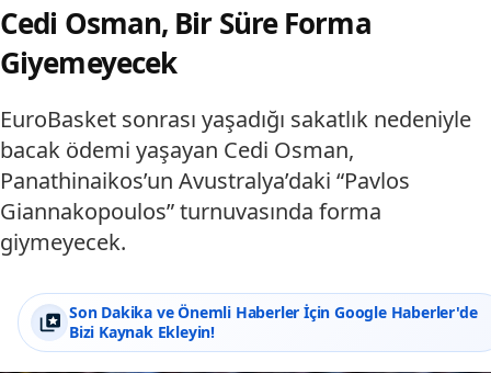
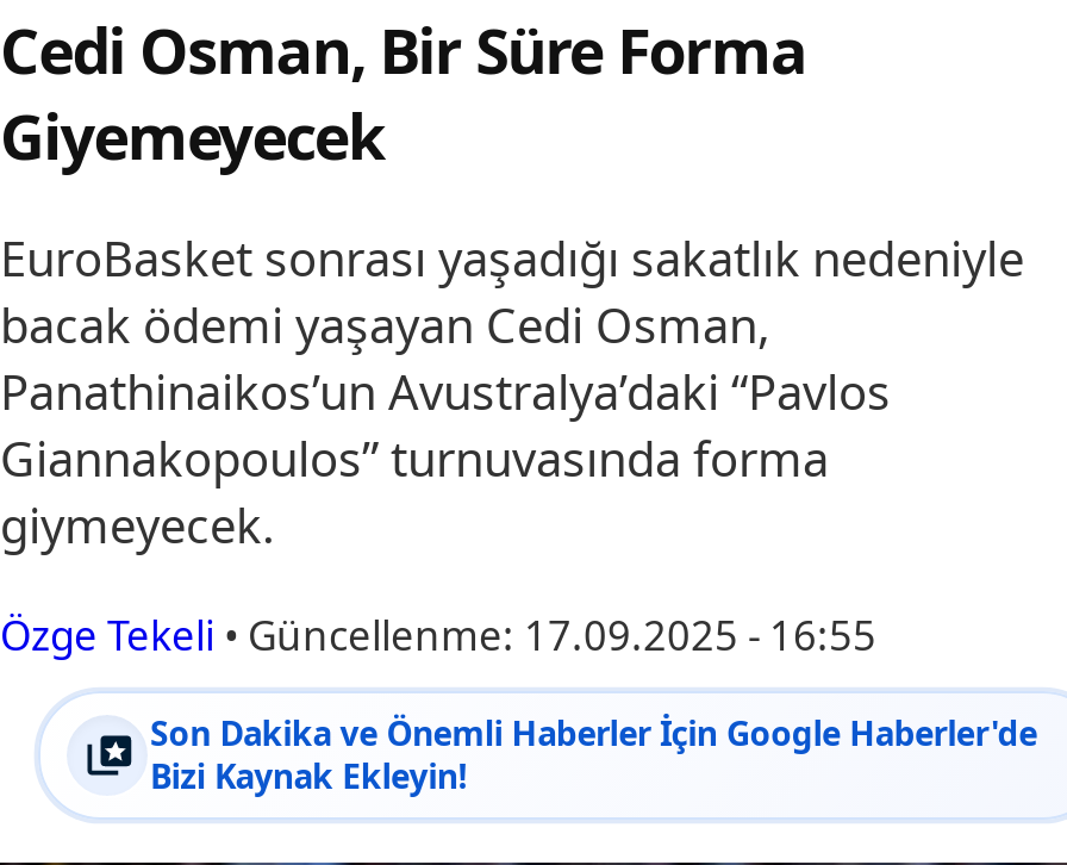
+ Özge Tekeli • Güncellenme: 17.09.2025 - 16:55
